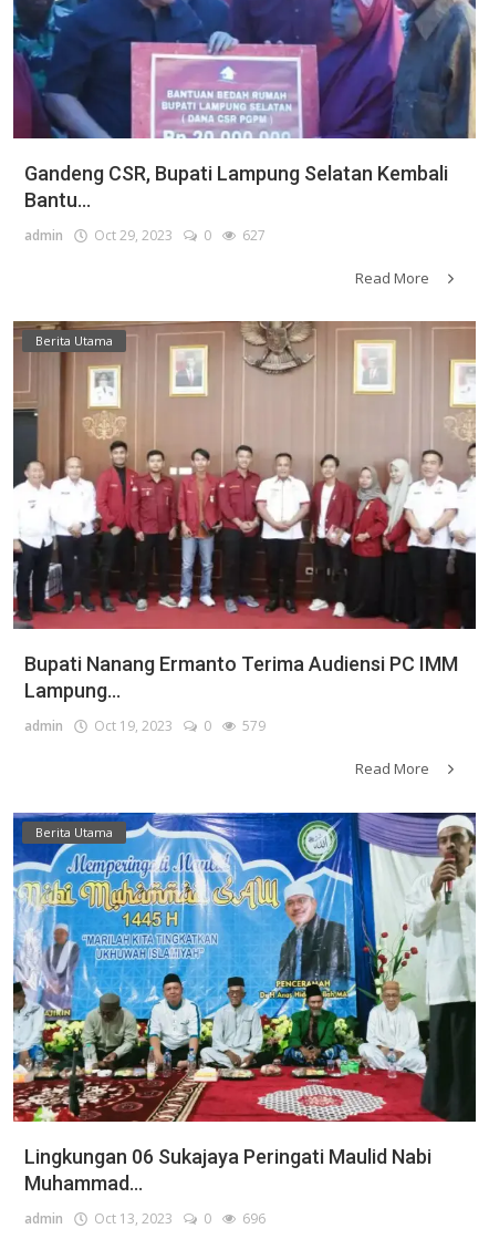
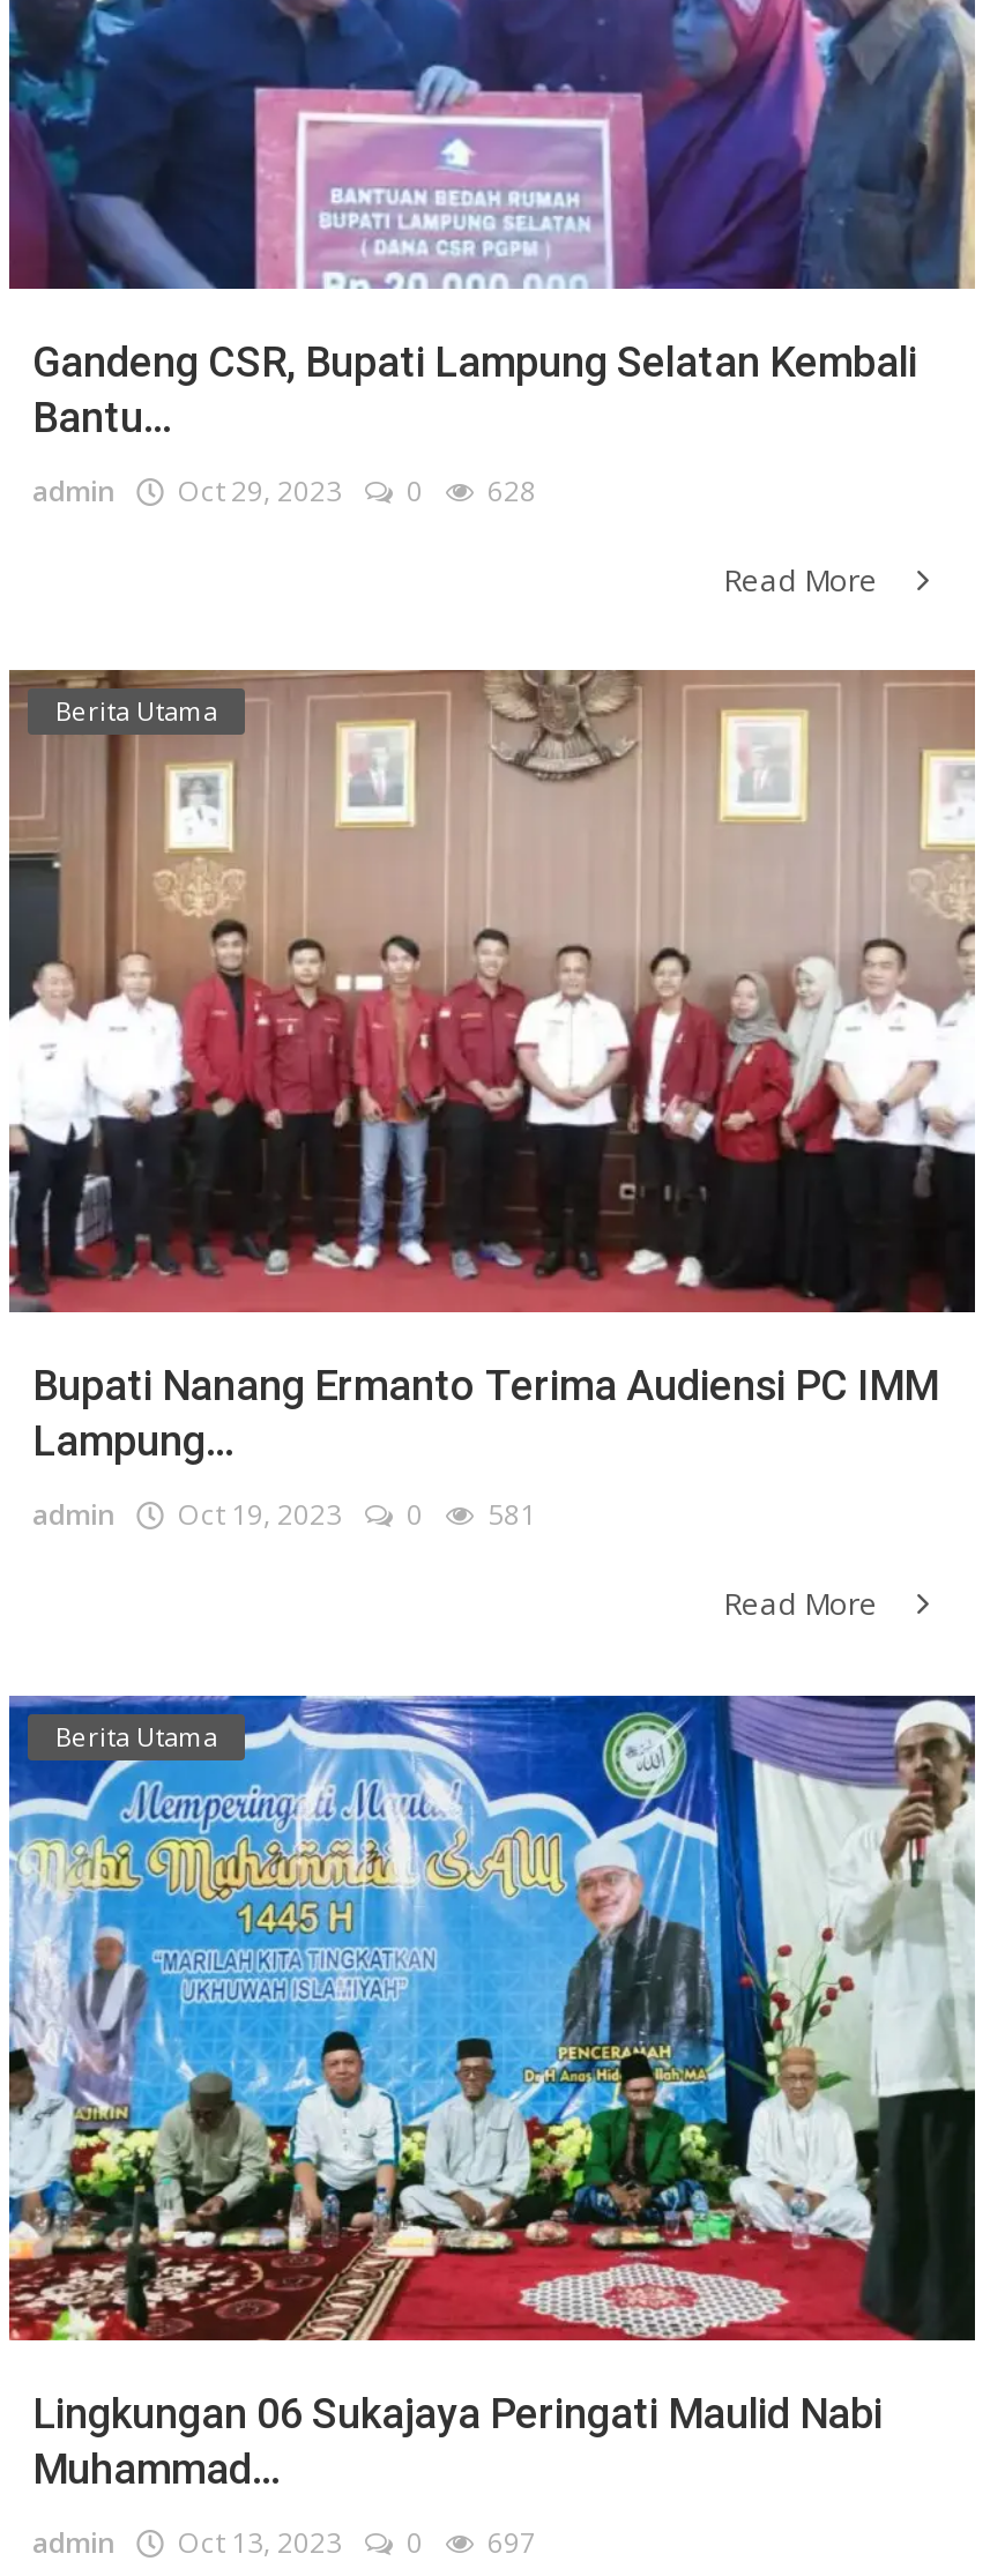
- admin Oct 29, 2023 0 627
+ admin Oct 29, 2023 0 628

- admin Oct 19, 2023 0 579
+ admin Oct 19, 2023 0 581

- admin Oct 13, 2023 0 696
+ admin Oct 13, 2023 0 697
